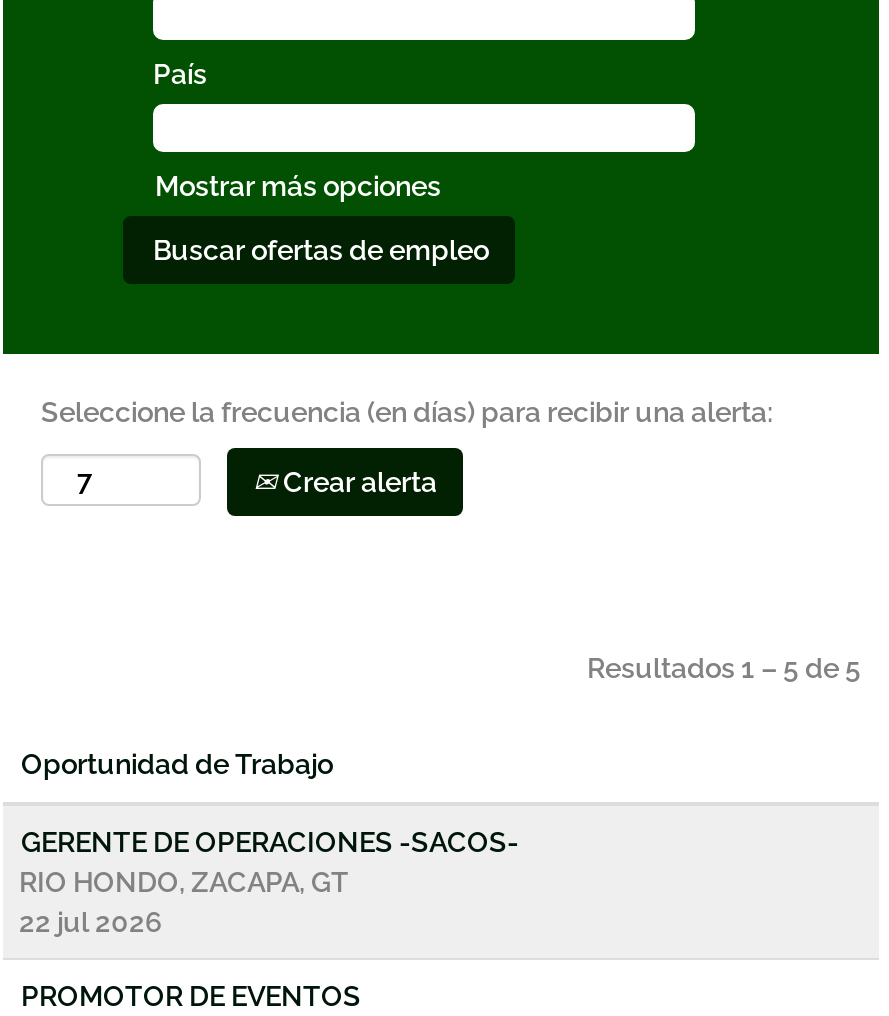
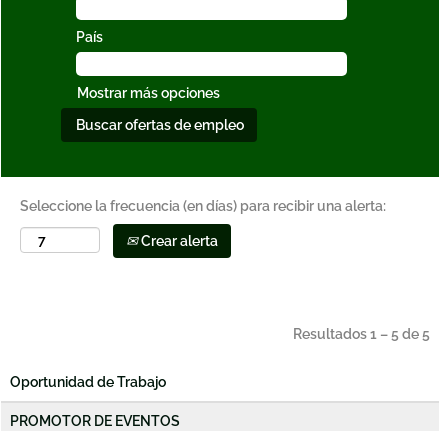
- GERENTE DE OPERACIONES -SACOS-
- RIO HONDO, ZACAPA, GT
- 22 jul 2026
